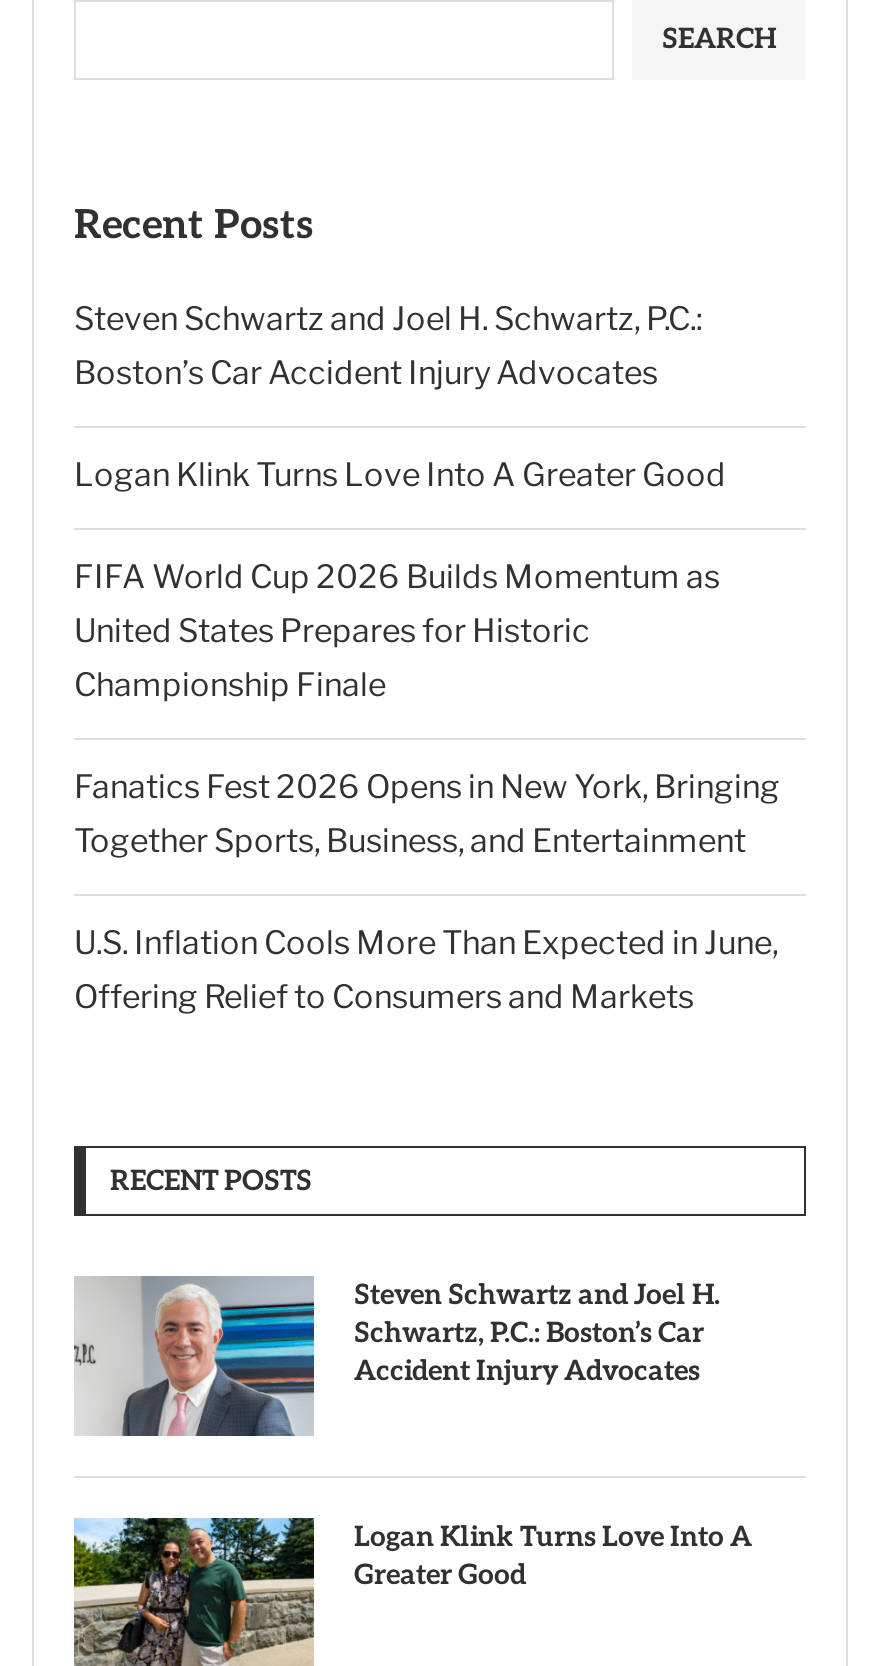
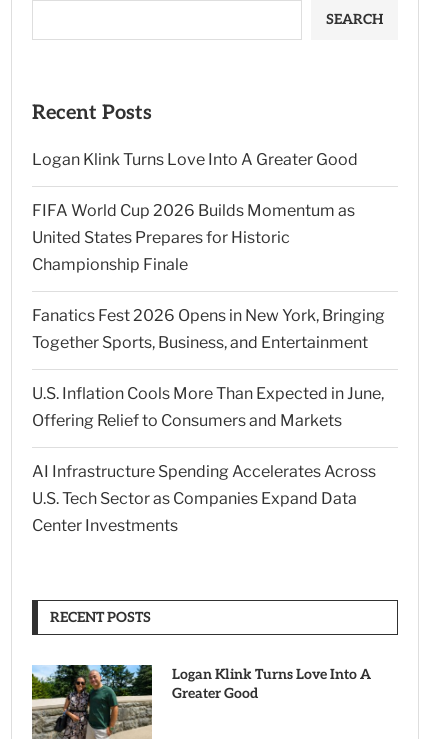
- Steven Schwartz and Joel H. Schwartz, P.C.:
- Boston’s Car Accident Injury Advocates

+ AI Infrastructure Spending Accelerates Across
+ U.S. Tech Sector as Companies Expand Data
+ Center Investments

moved down: RECENT POSTS

- [image]
- Steven Schwartz and Joel H.
- Schwartz, P.C.: Boston’s Car
- Accident Injury Advocates
